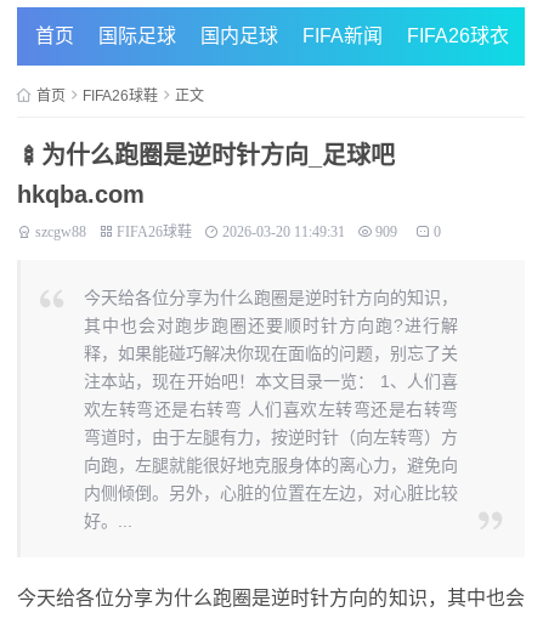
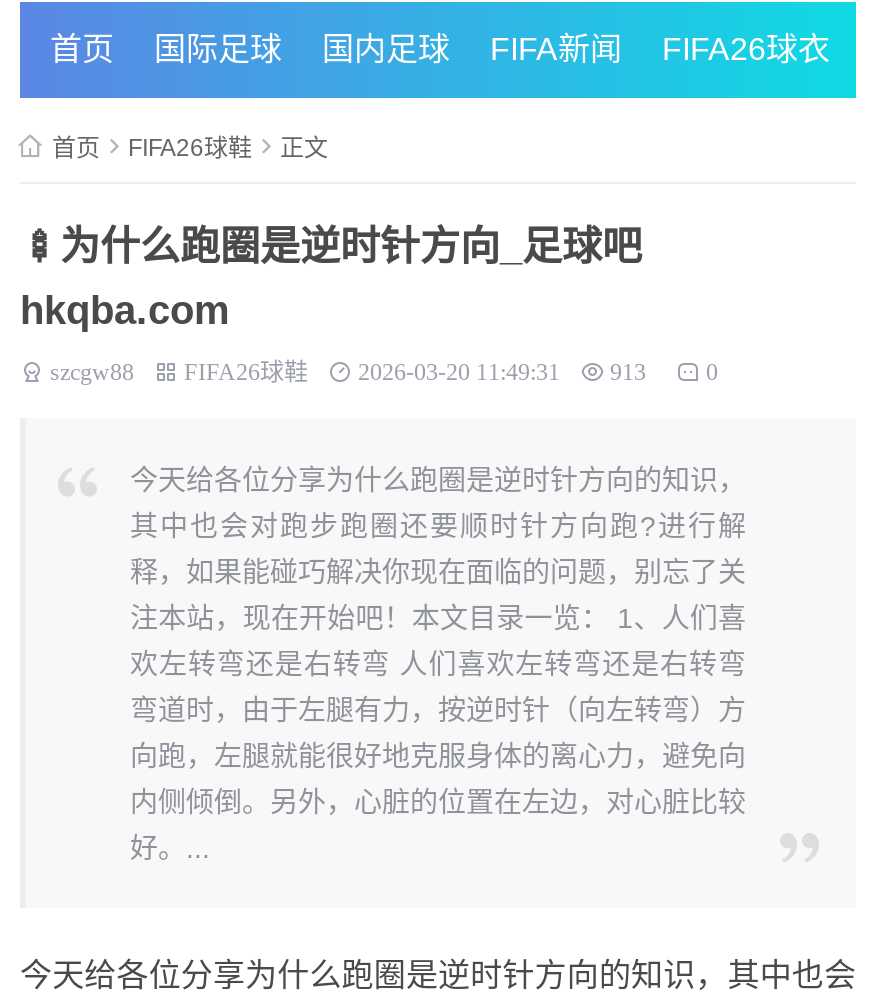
- 909
+ 913
